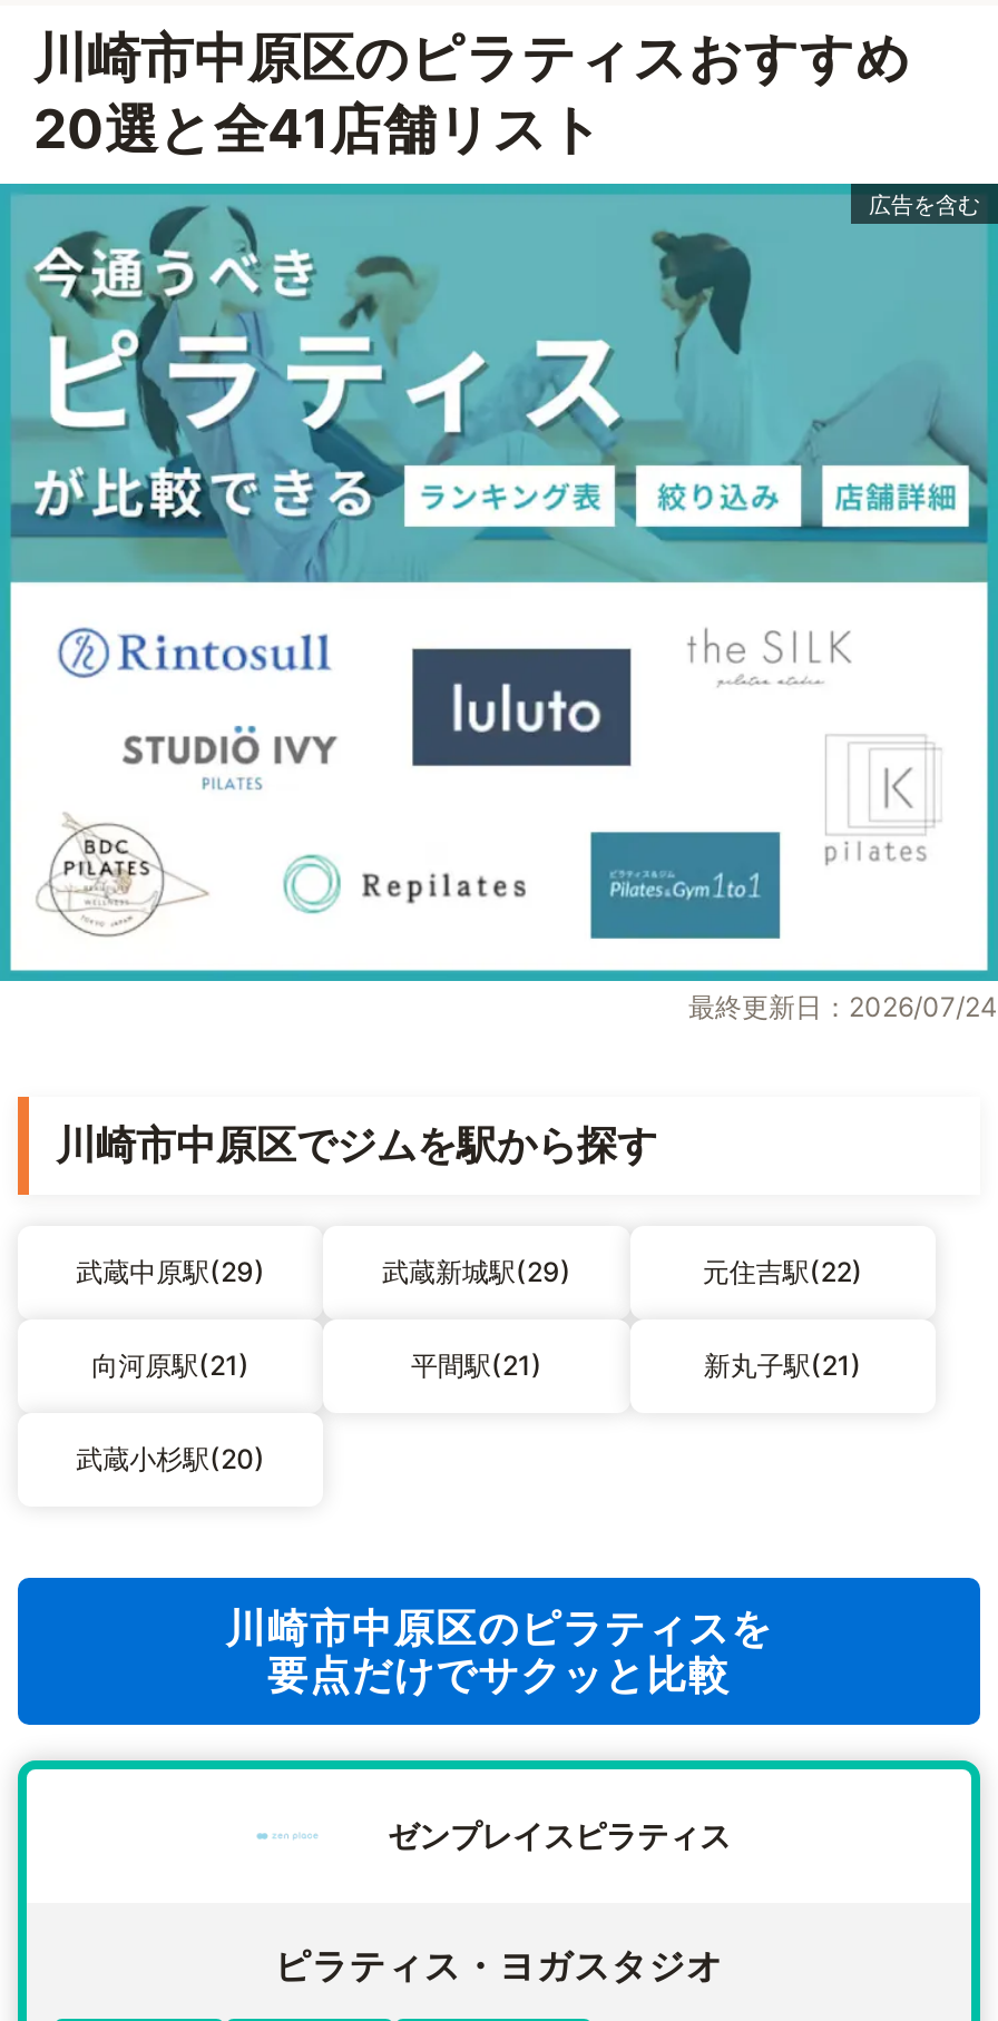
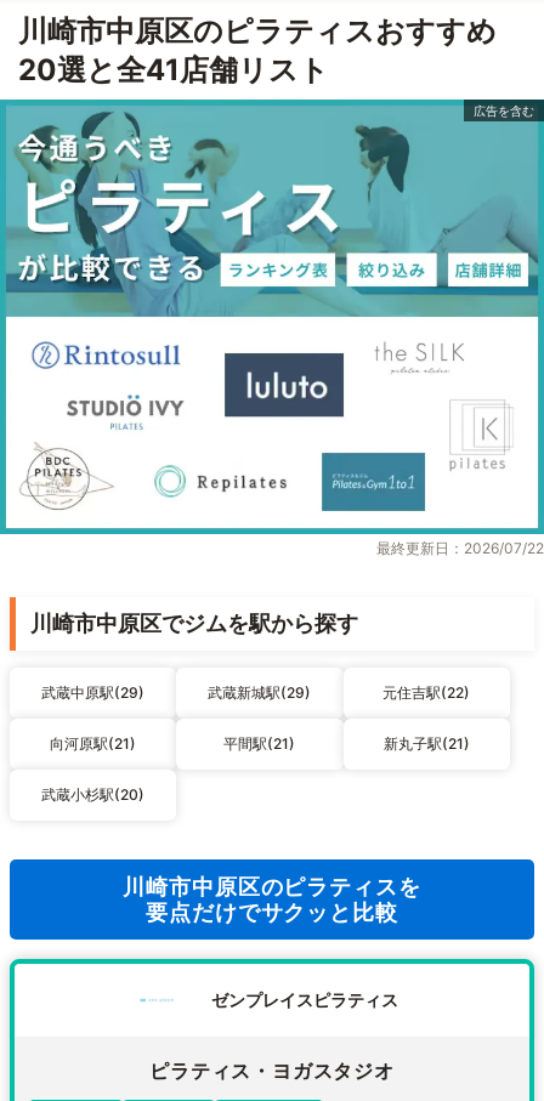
- 最終更新日：2026/07/24
+ 最終更新日：2026/07/22
